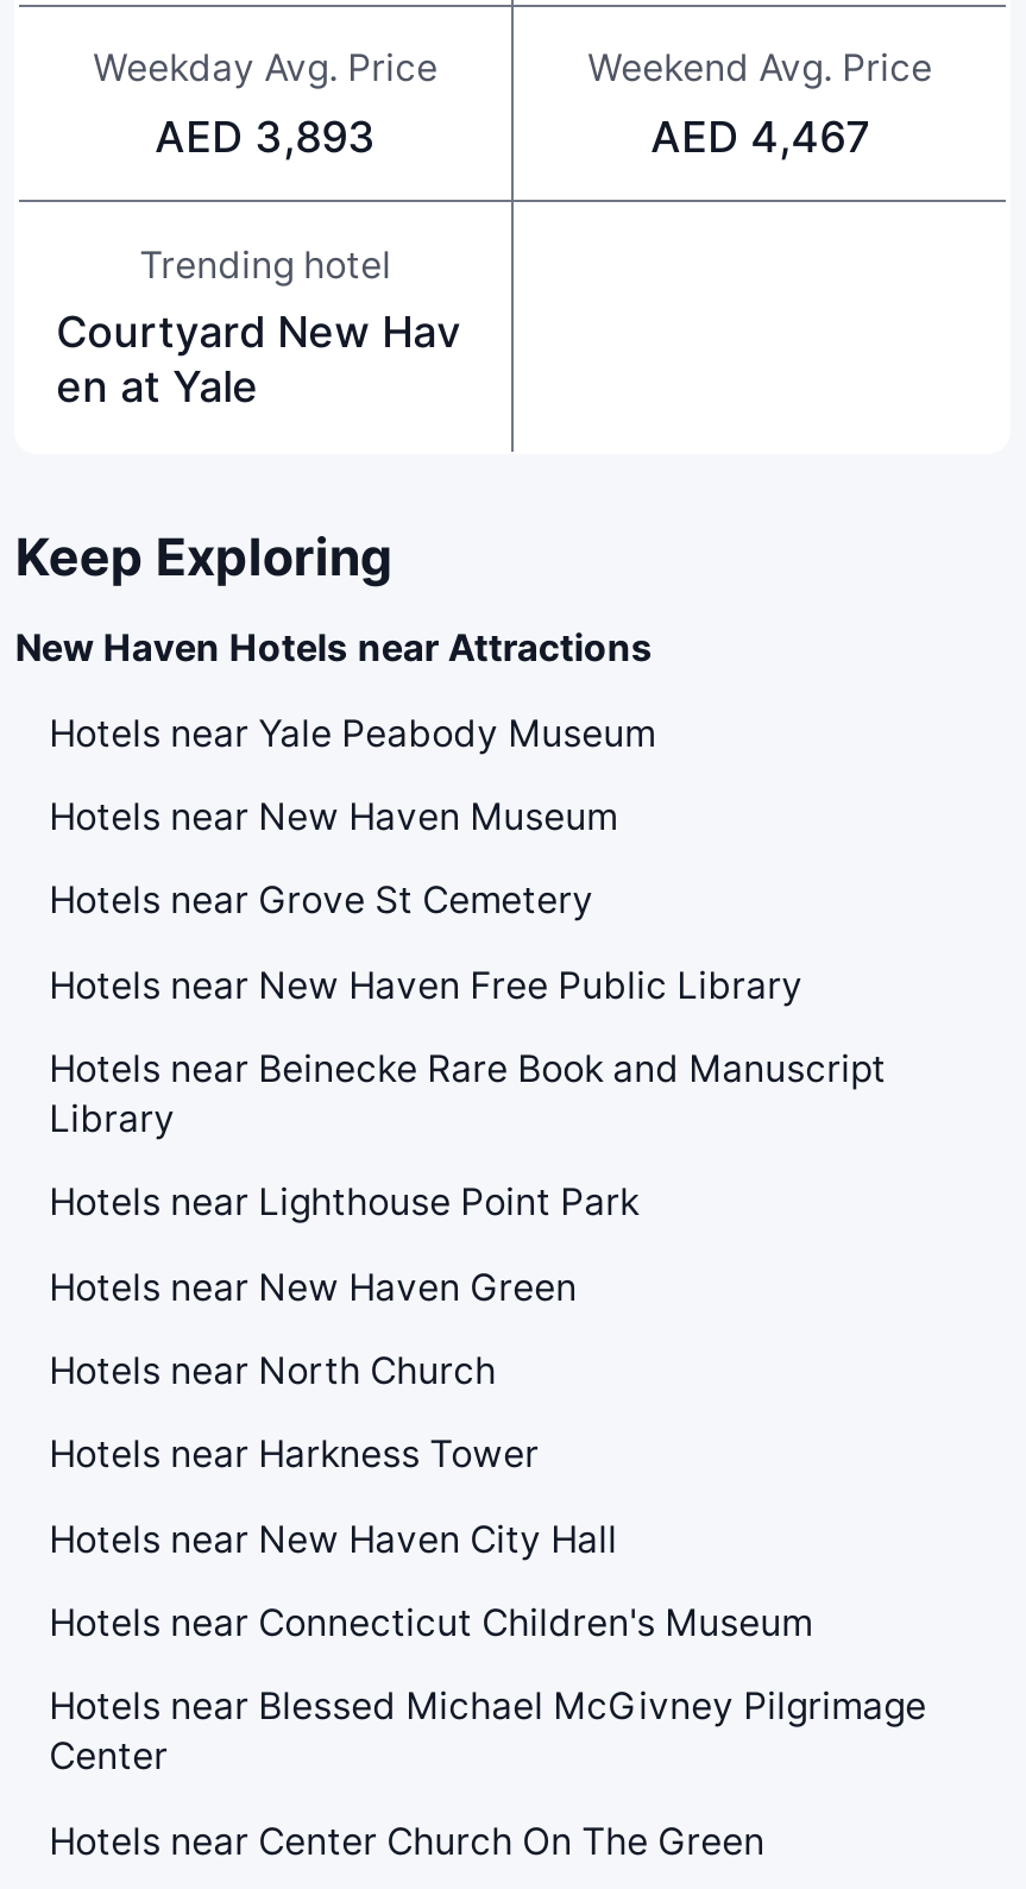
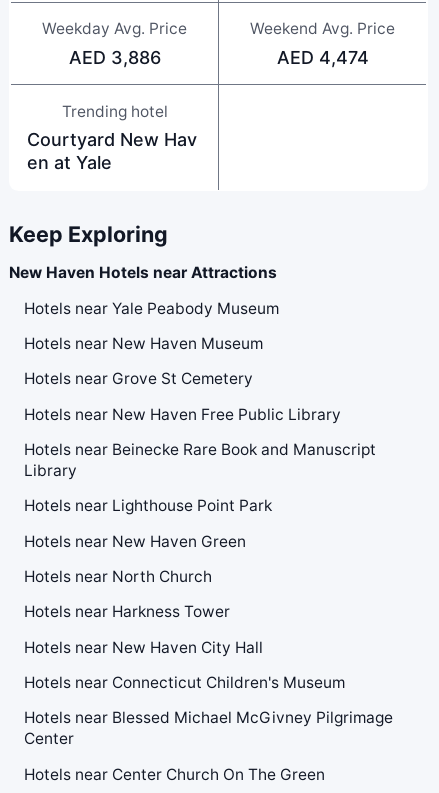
- AED 3,893
+ AED 3,886

- AED 4,467
+ AED 4,474
